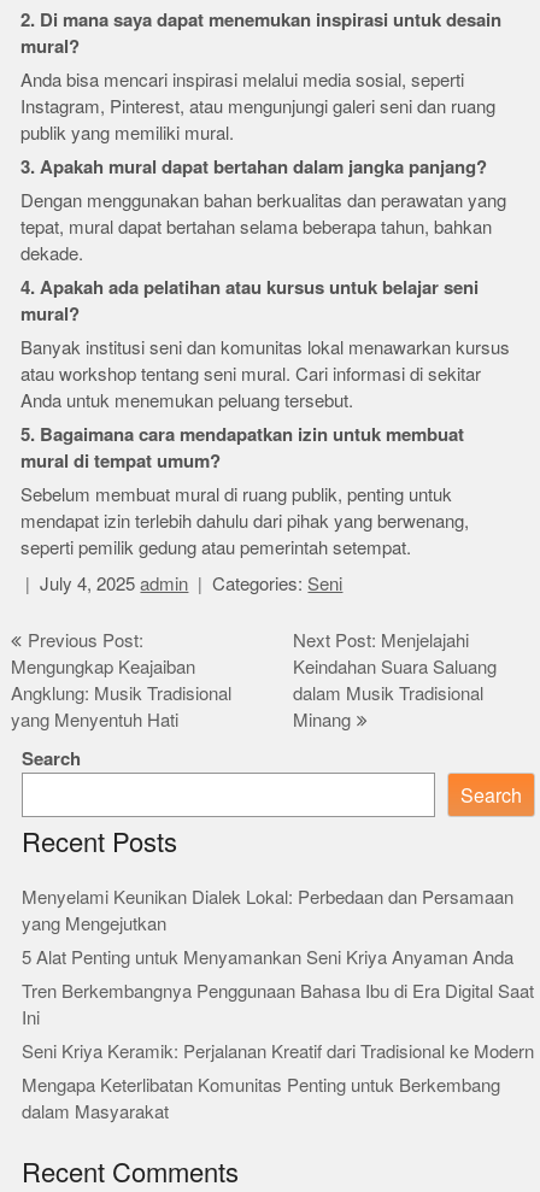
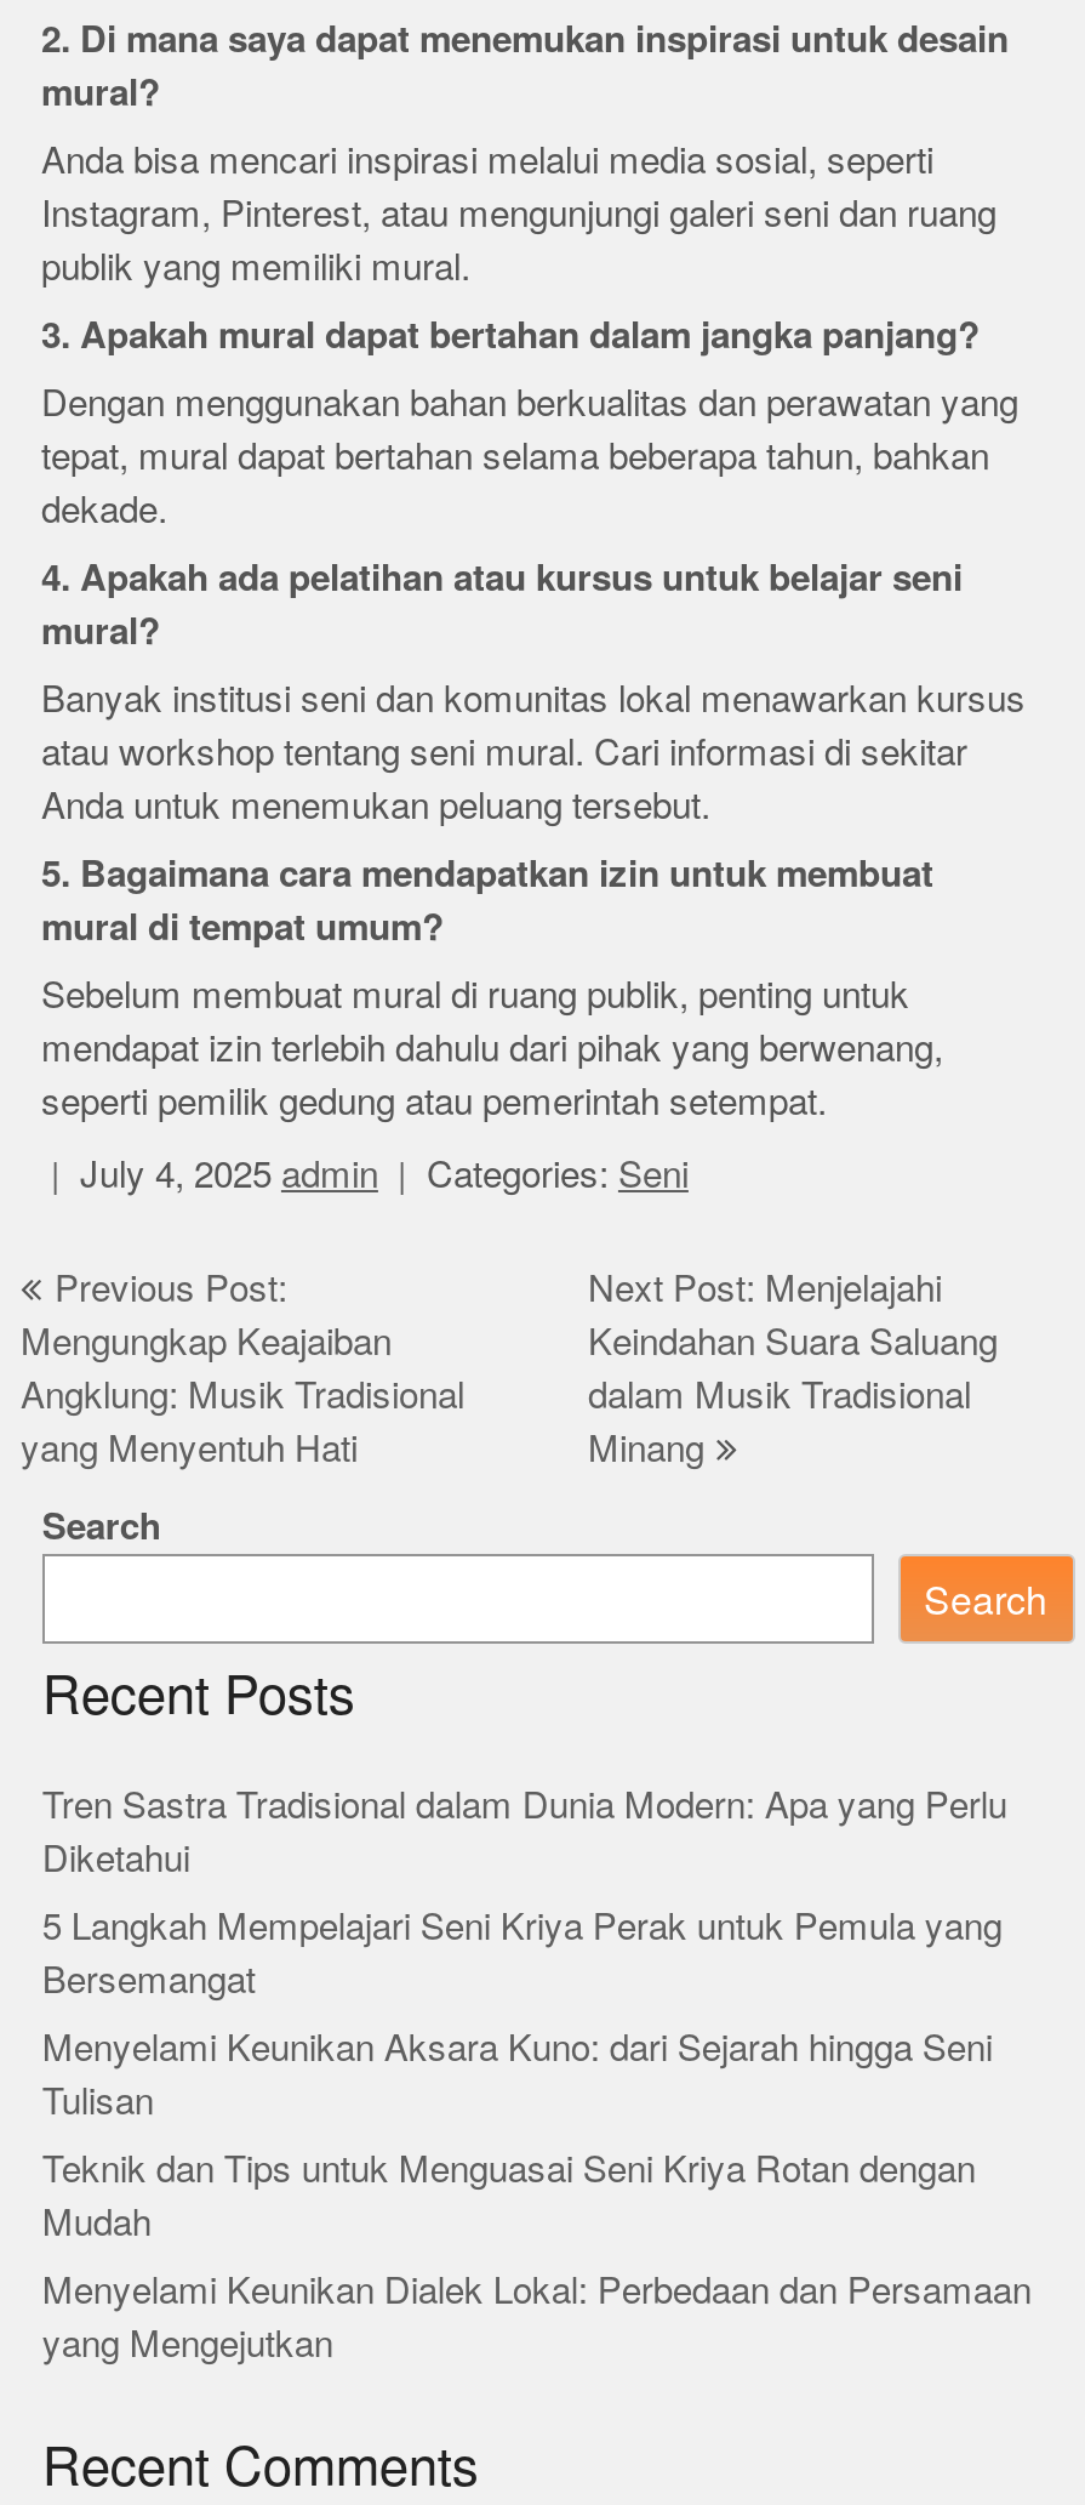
+ Tren Sastra Tradisional dalam Dunia Modern: Apa yang Perlu
+ Diketahui
+ 5 Langkah Mempelajari Seni Kriya Perak untuk Pemula yang
+ Bersemangat
+ Menyelami Keunikan Aksara Kuno: dari Sejarah hingga Seni
+ Tulisan
+ Teknik dan Tips untuk Menguasai Seni Kriya Rotan dengan
+ Mudah

moved down: Menyelami Keunikan Dialek Lokal: Perbedaan dan Persamaan | yang Mengejutkan

- 5 Alat Penting untuk Menyamankan Seni Kriya Anyaman Anda
- Tren Berkembangnya Penggunaan Bahasa Ibu di Era Digital Saat
- Ini
- Seni Kriya Keramik: Perjalanan Kreatif dari Tradisional ke Modern
- Mengapa Keterlibatan Komunitas Penting untuk Berkembang
- dalam Masyarakat
